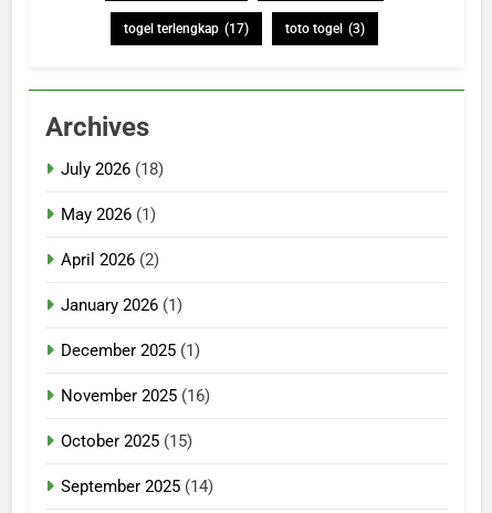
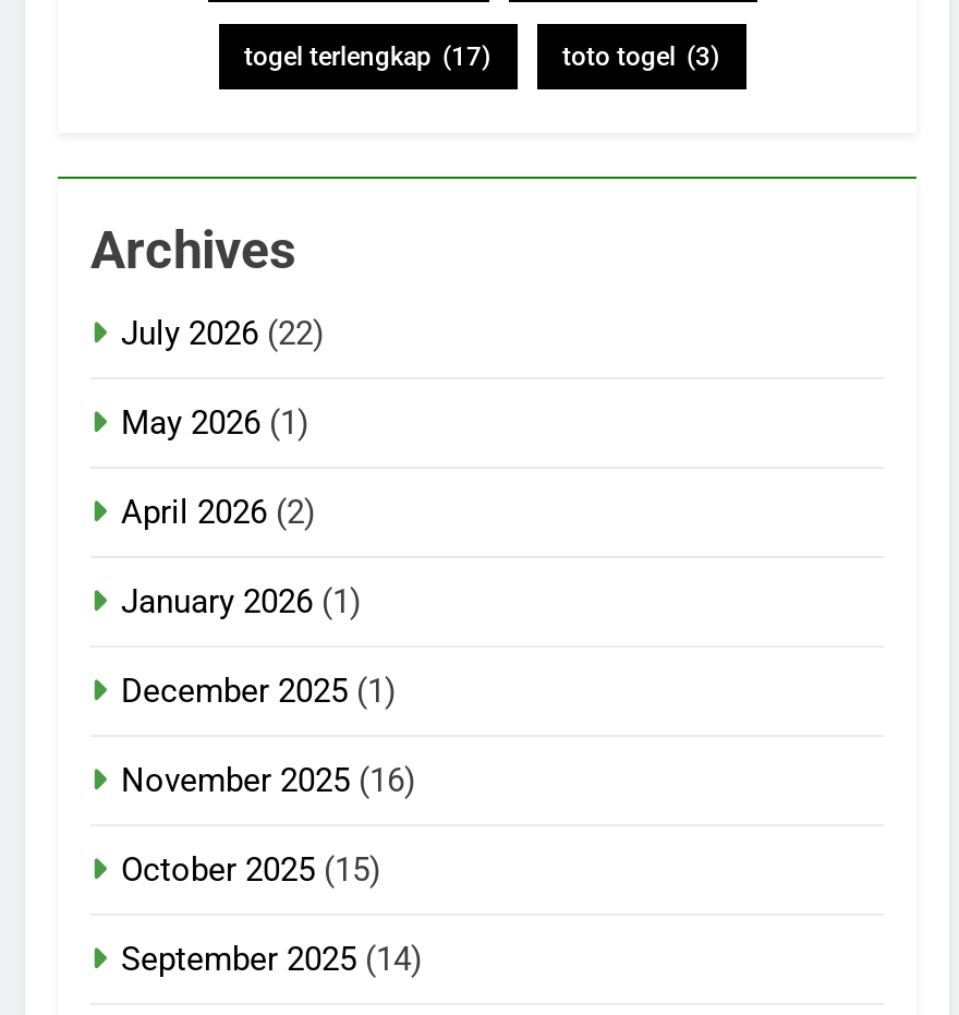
- July 2026 (18)
+ July 2026 (22)
